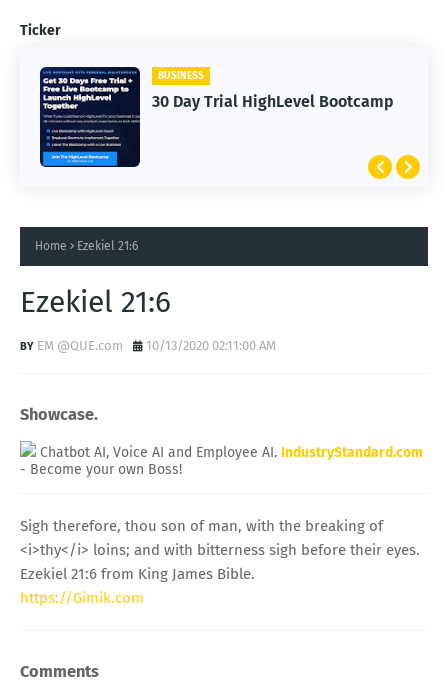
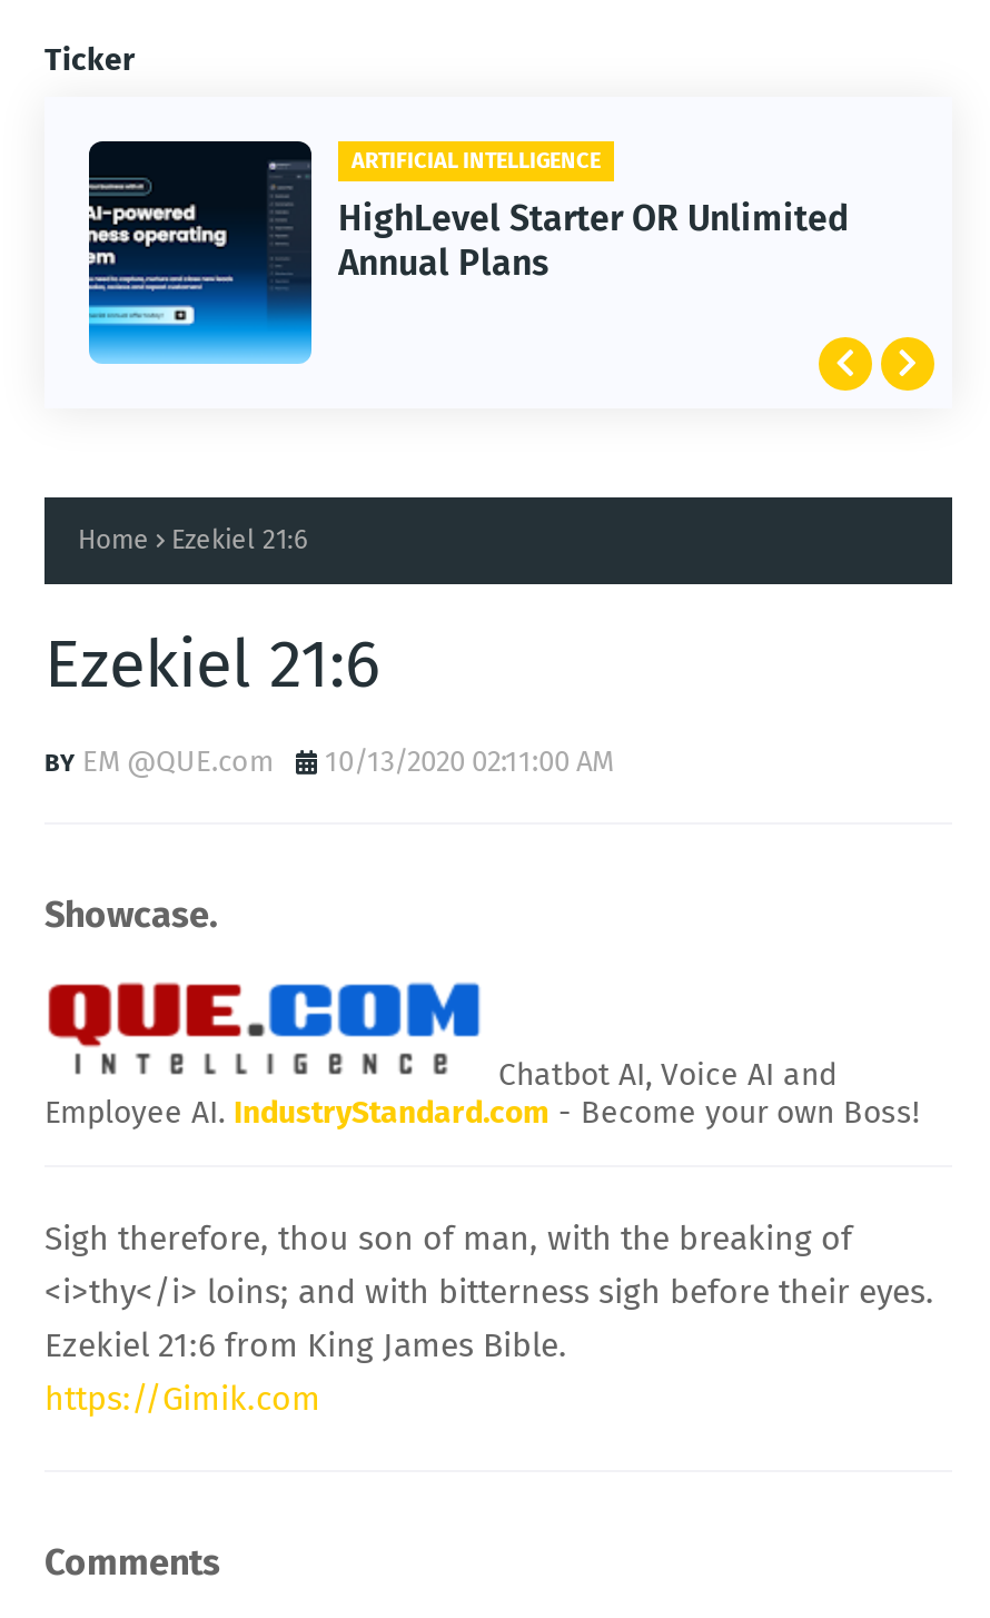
- [image]
- 30 Day Trial HighLevel Bootcamp
+ [image]
+ HighLevel Starter OR Unlimited
+ Annual Plans

- BUSINESS
+ ARTIFICIAL INTELLIGENCE
